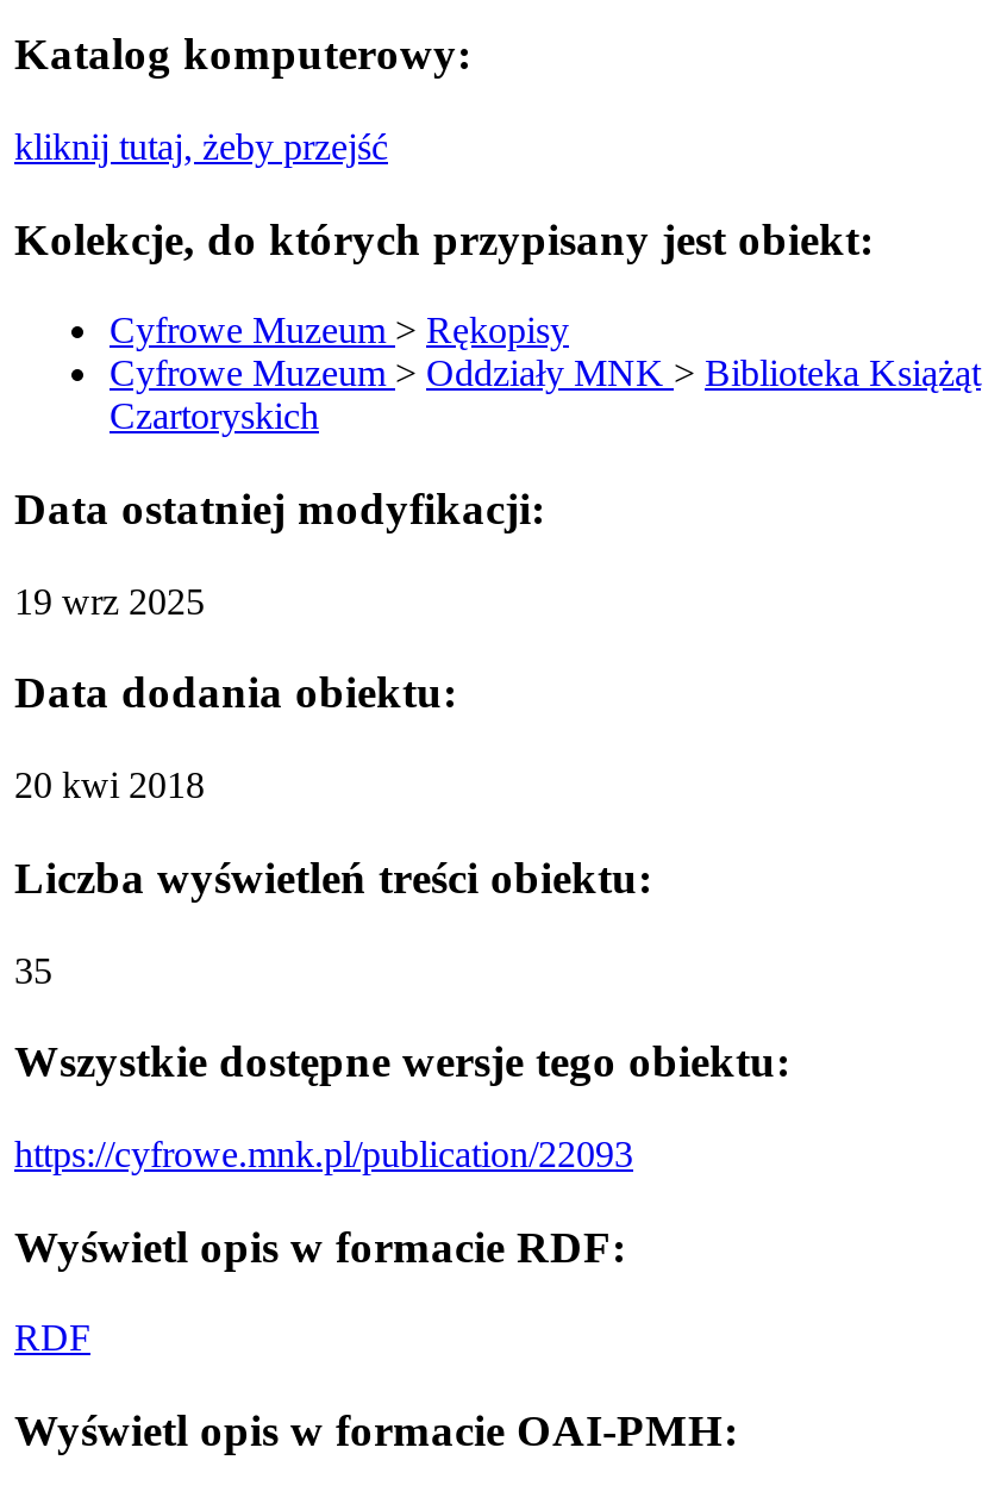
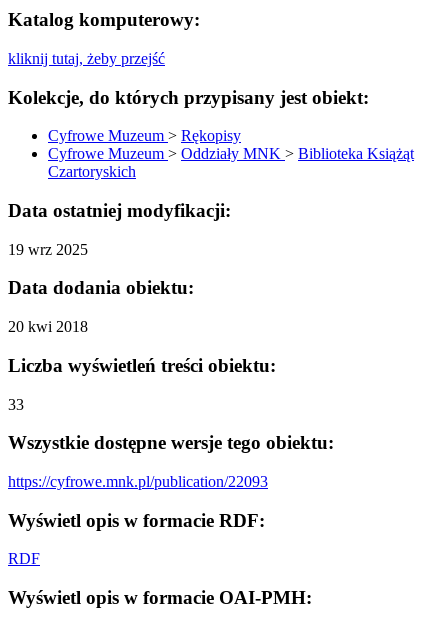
- 35
+ 33
